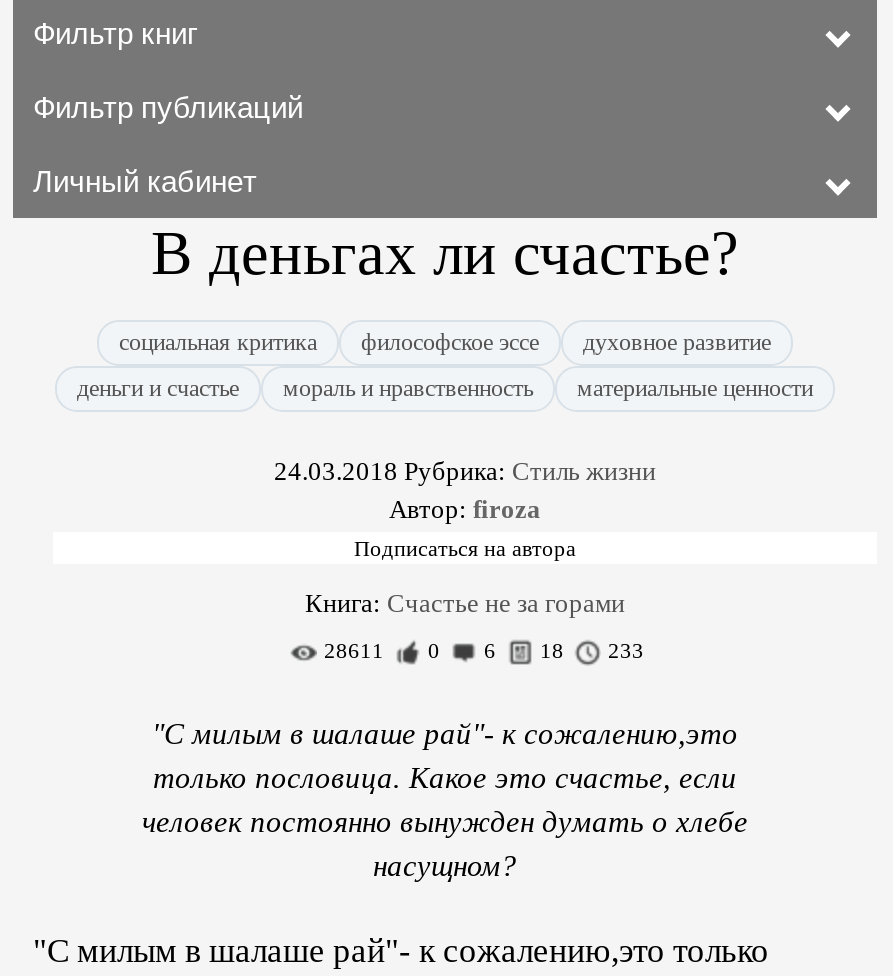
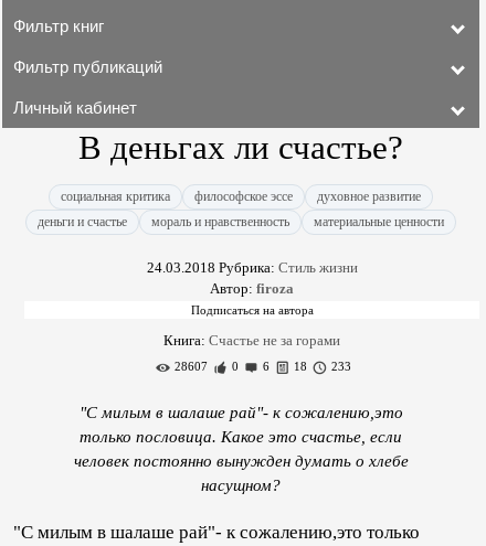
- 28611 0 6 18 233
+ 28607 0 6 18 233
